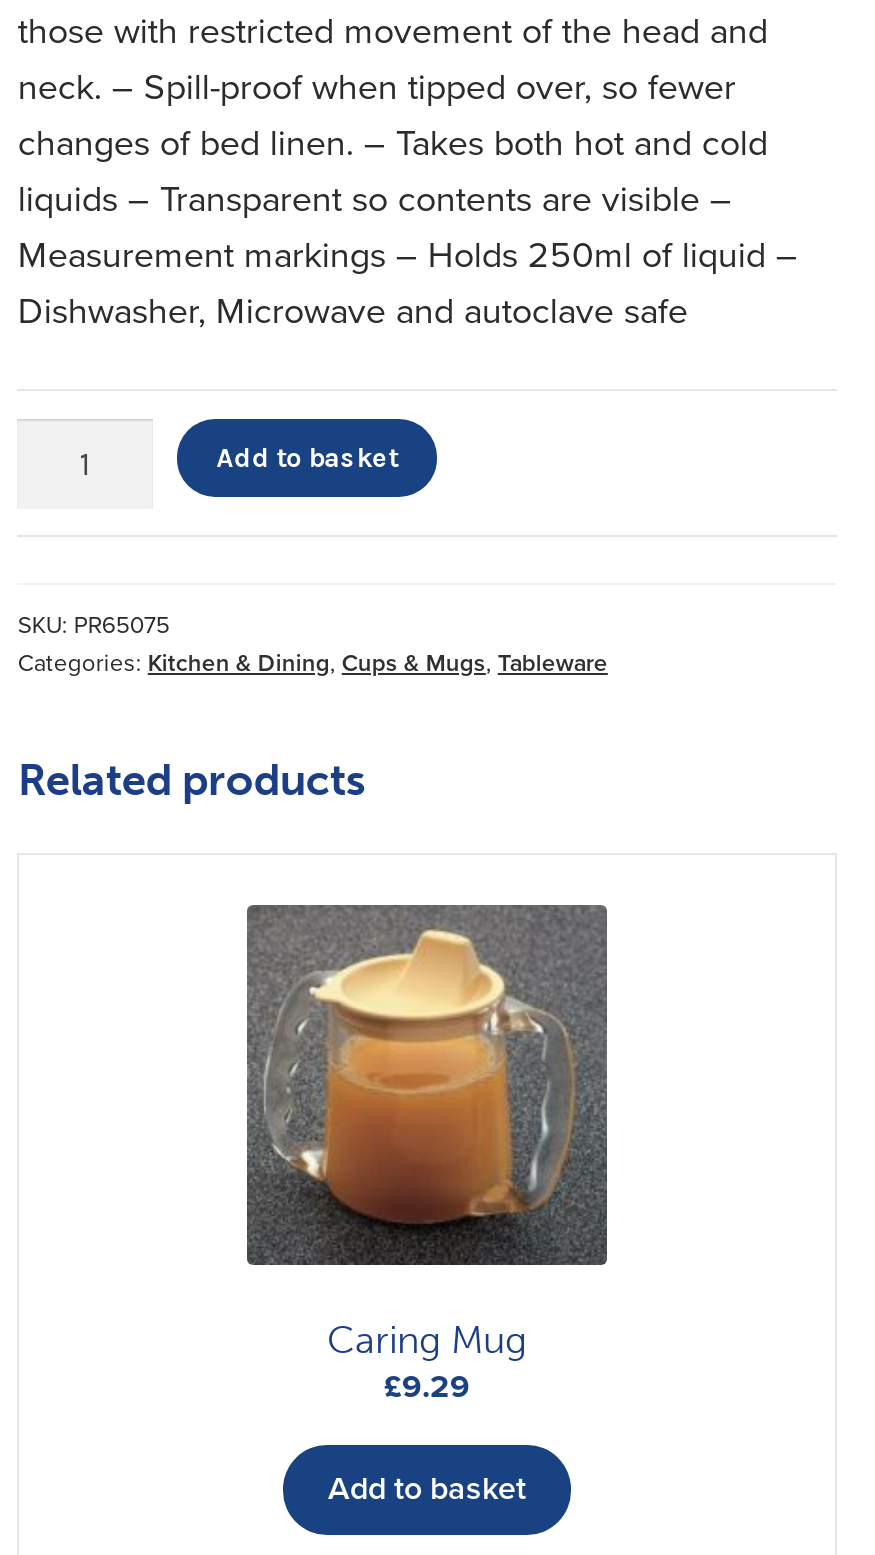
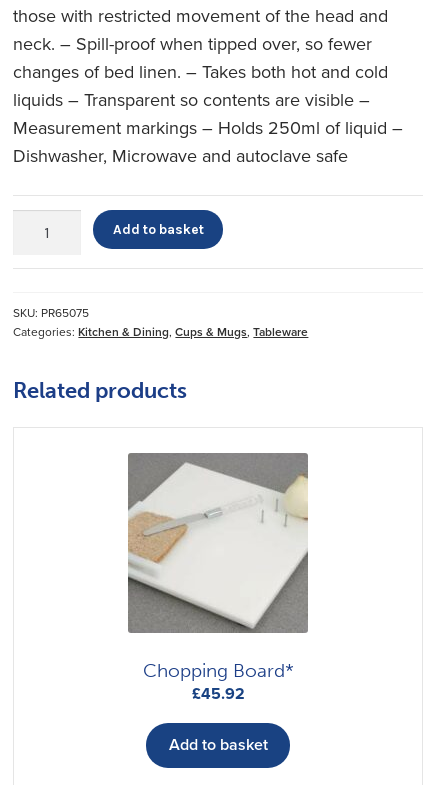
- [image]
- Caring Mug
- £9.29
+ [image]
+ Chopping Board*
+ £45.92
